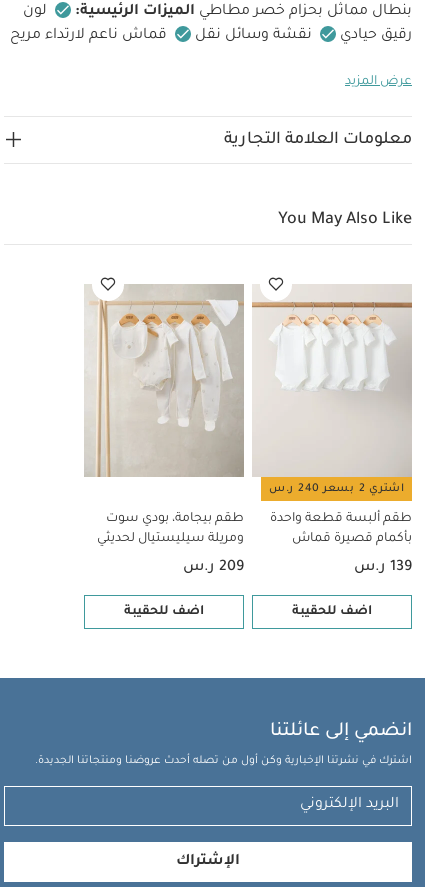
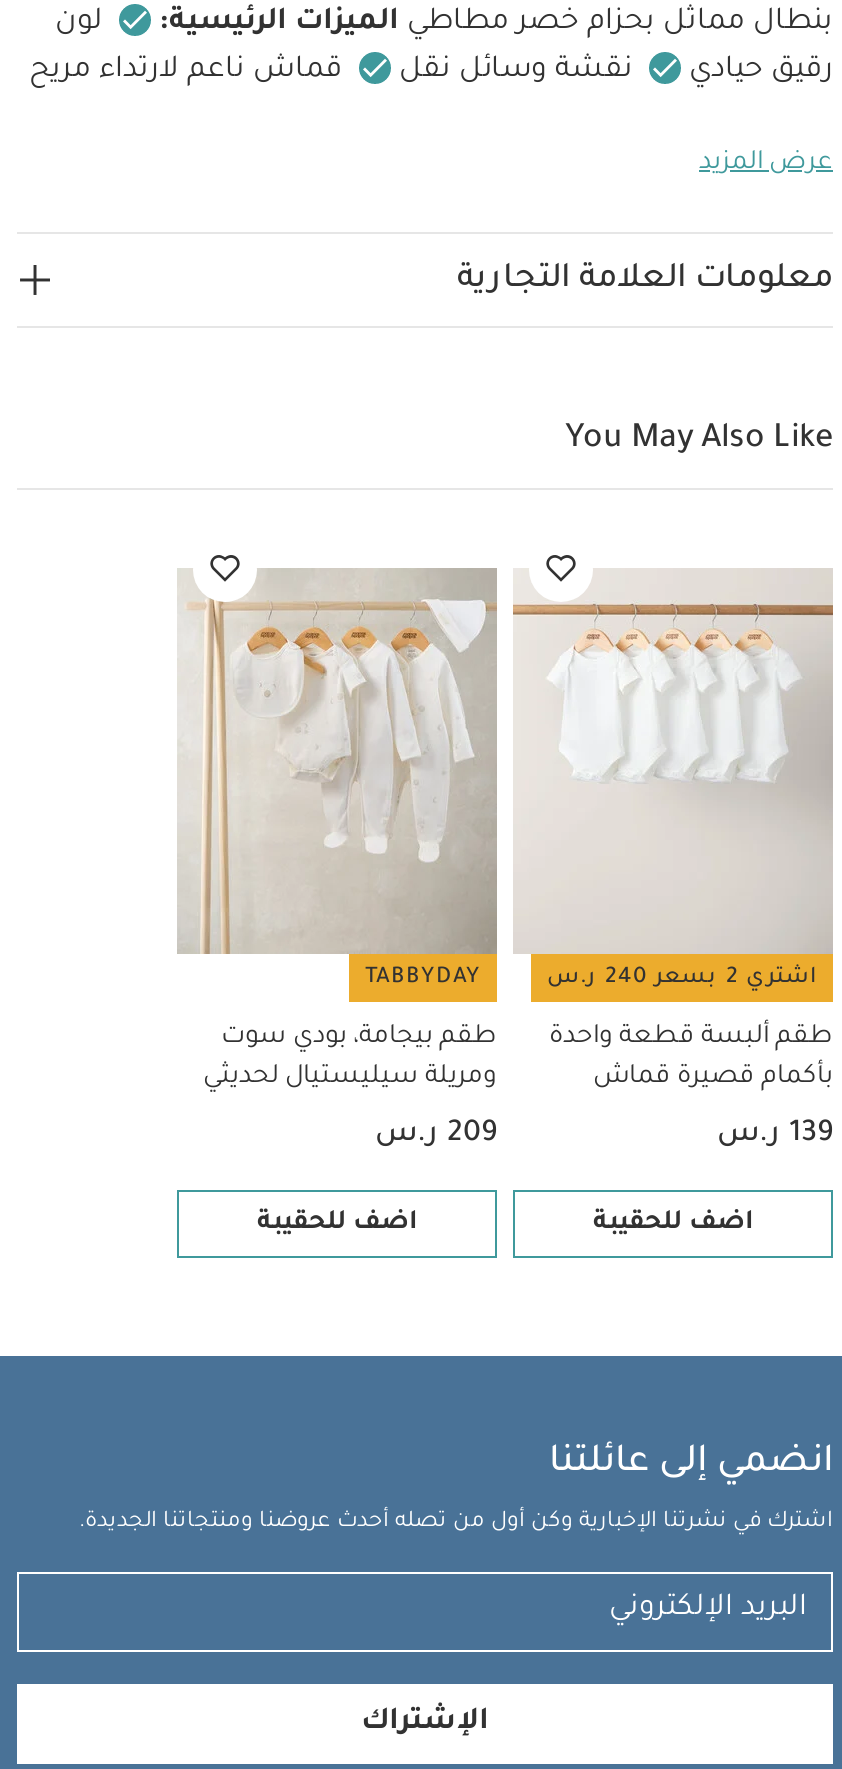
+ TABBYDAY
